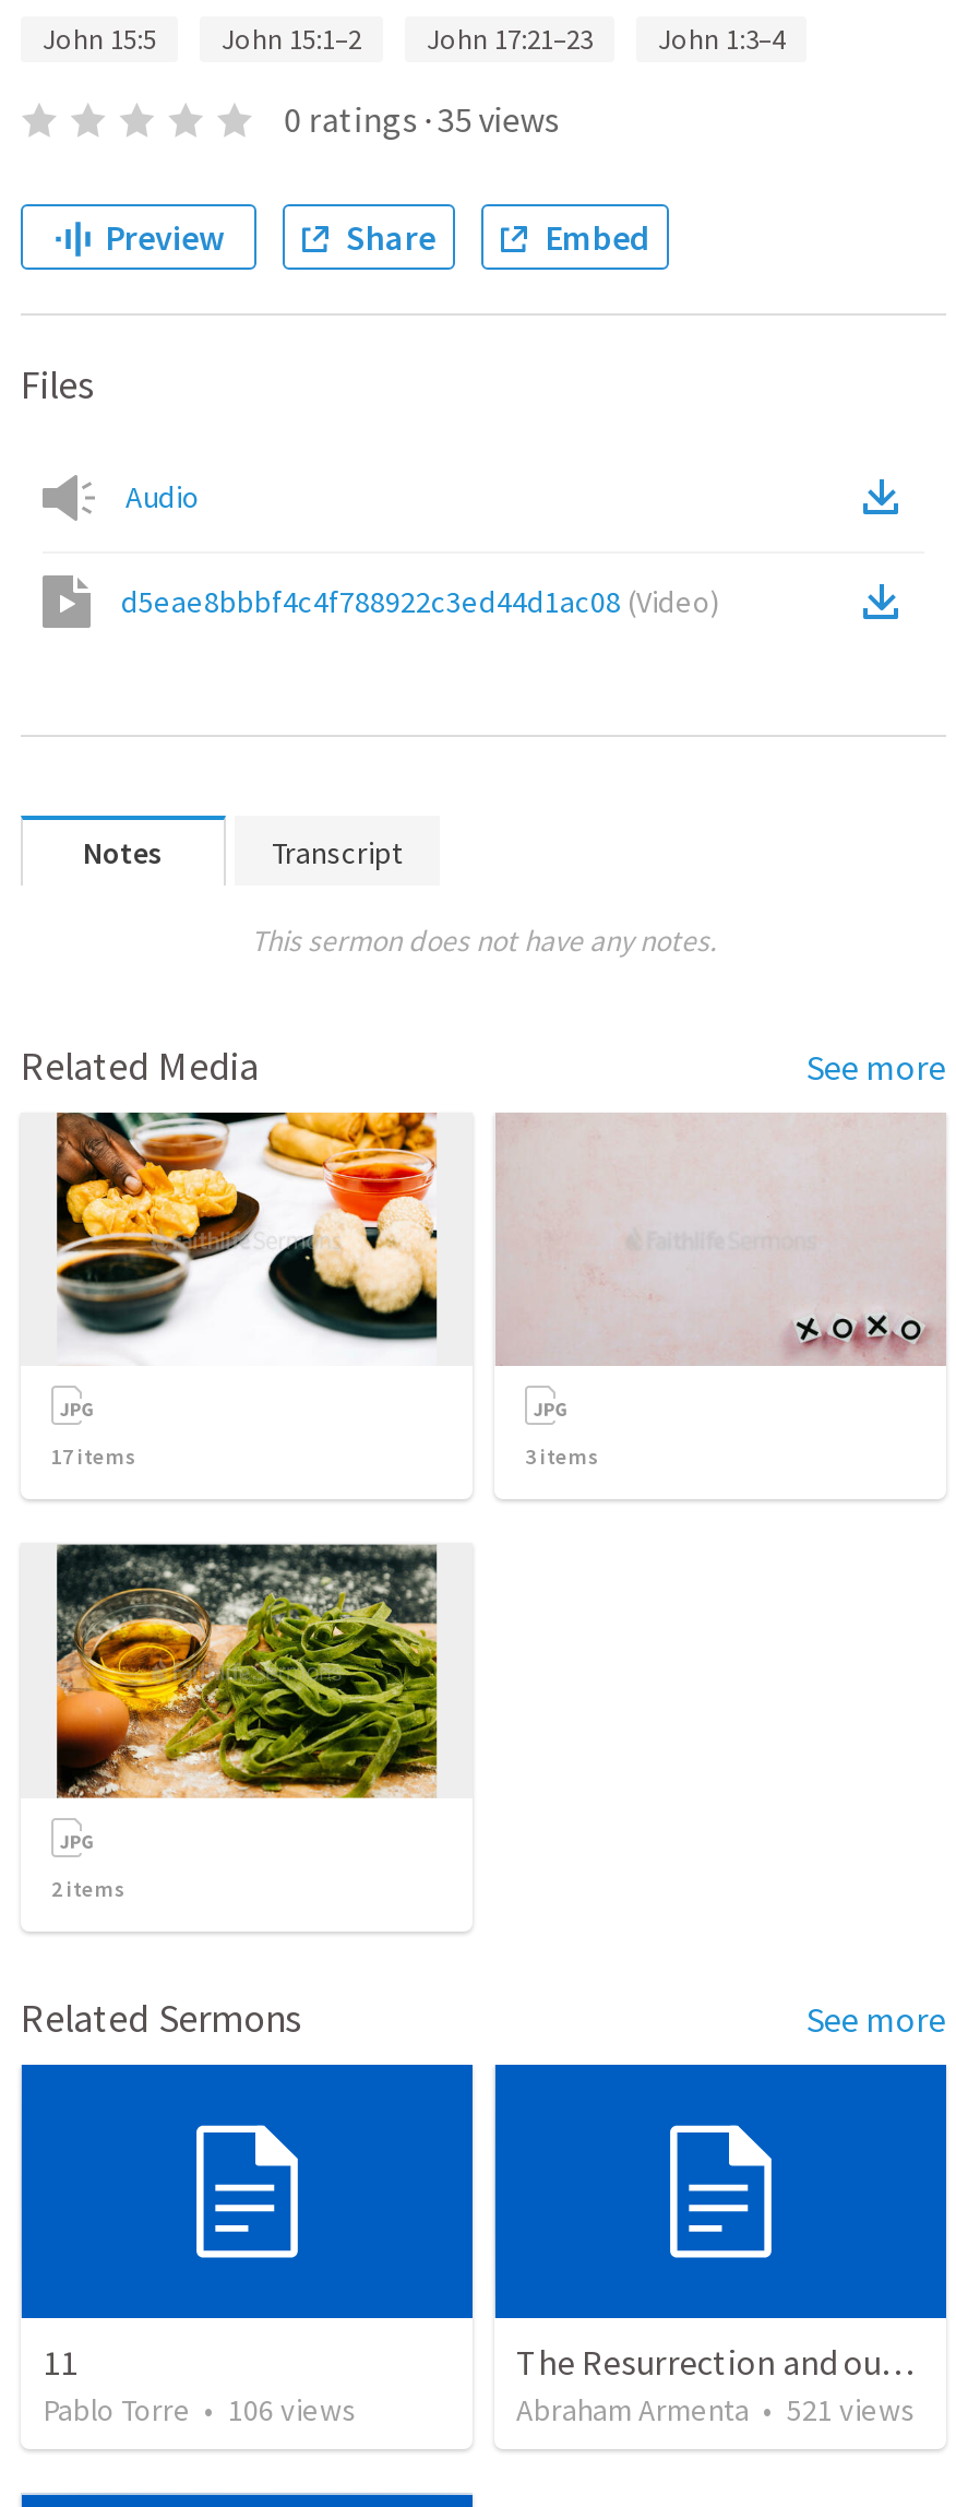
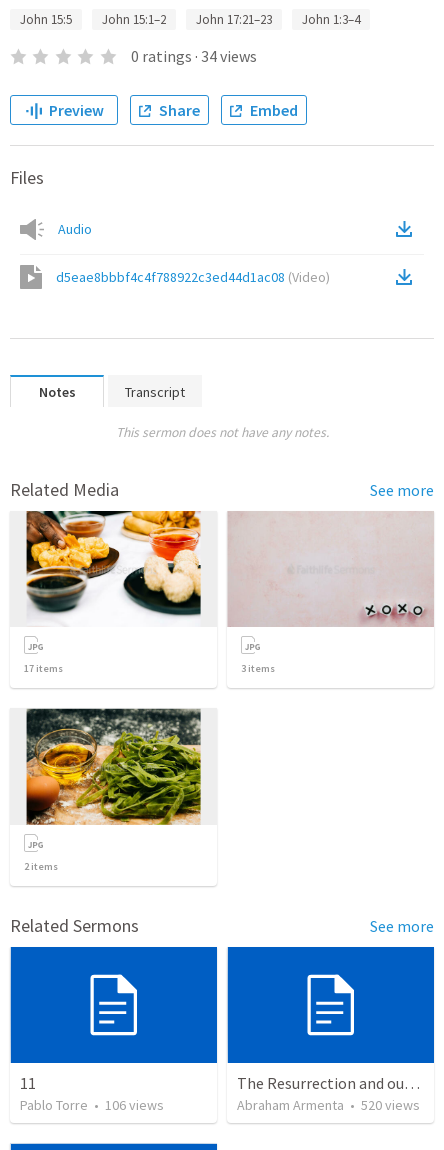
- 0 ratings · 35 views
+ 0 ratings · 34 views

- Abraham Armenta • 521 views
+ Abraham Armenta • 520 views
